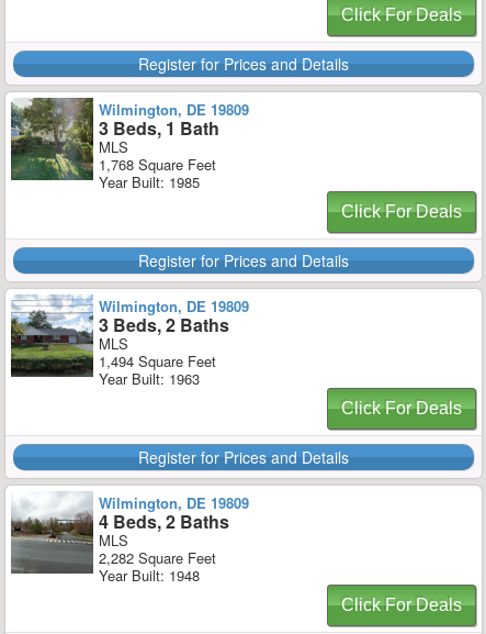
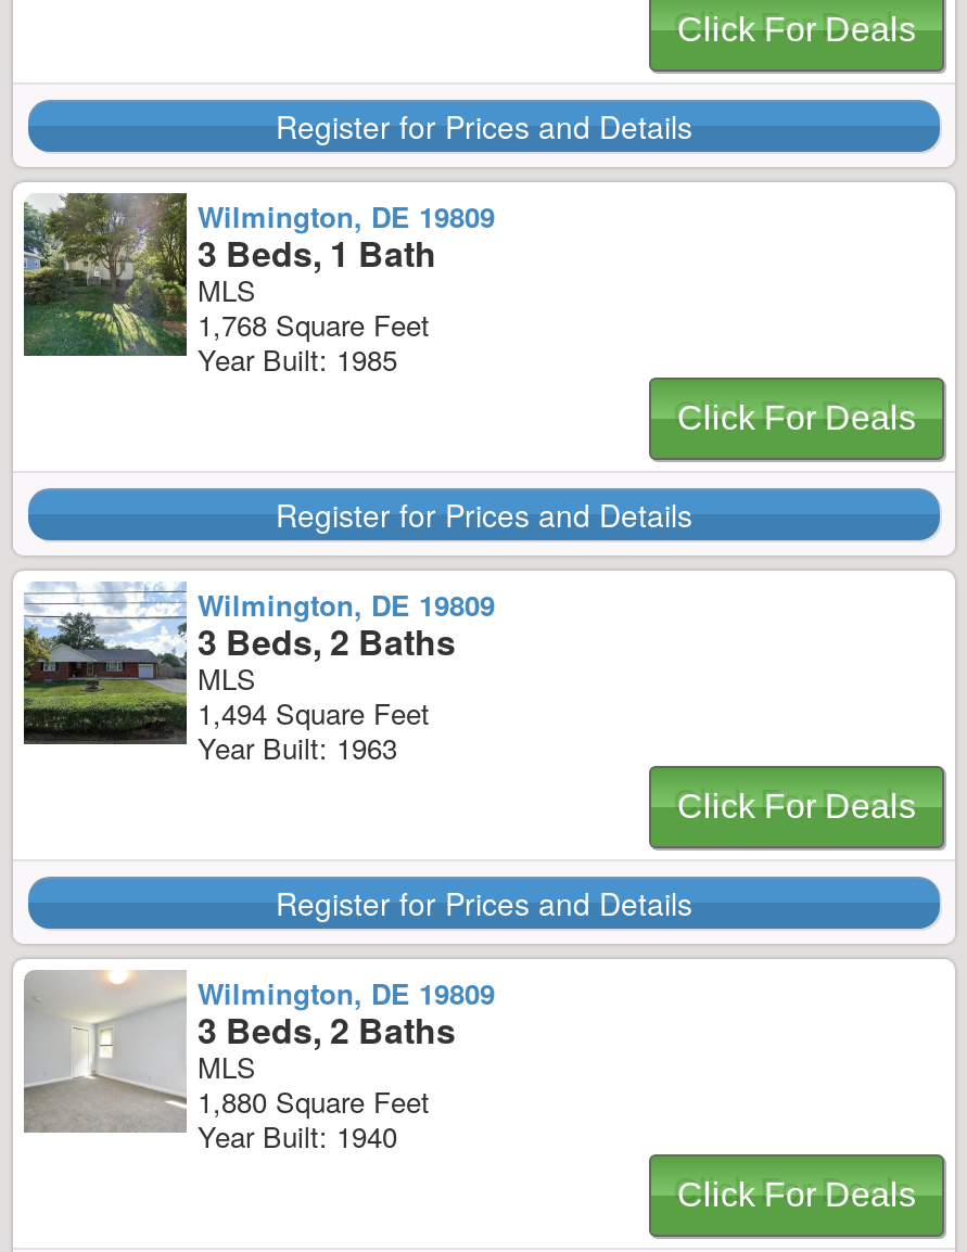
- [image]
- 4 Beds, 2 Baths
+ [image]
+ 3 Beds, 2 Baths

- 2,282 Square Feet
+ 1,880 Square Feet

- Year Built: 1948
+ Year Built: 1940
